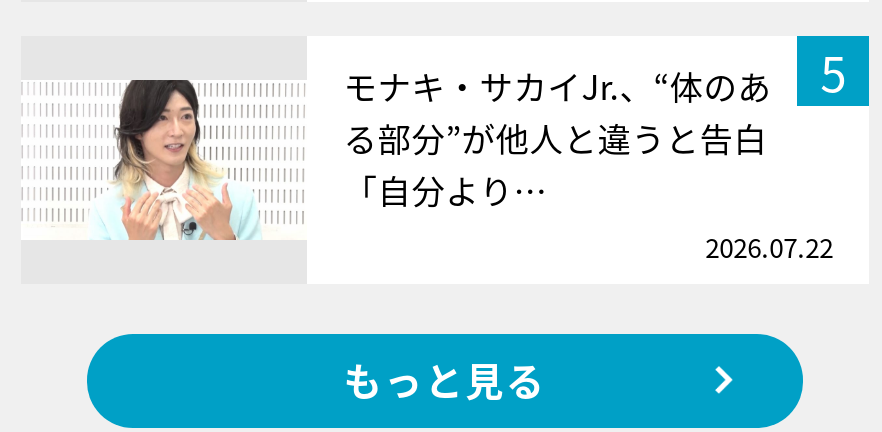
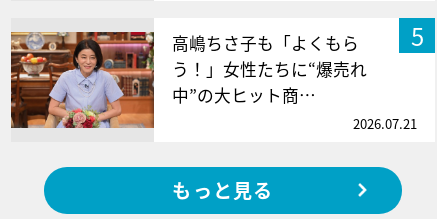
- [image]
- モナキ・サカイJr.、“体のあ
- る部分”が他人と違うと告白
- 「自分より…
- 2026.07.22
+ [image]
+ 高嶋ちさ子も「よくもら
+ う！」女性たちに“爆売れ
+ 中”の大ヒット商…
+ 2026.07.21
